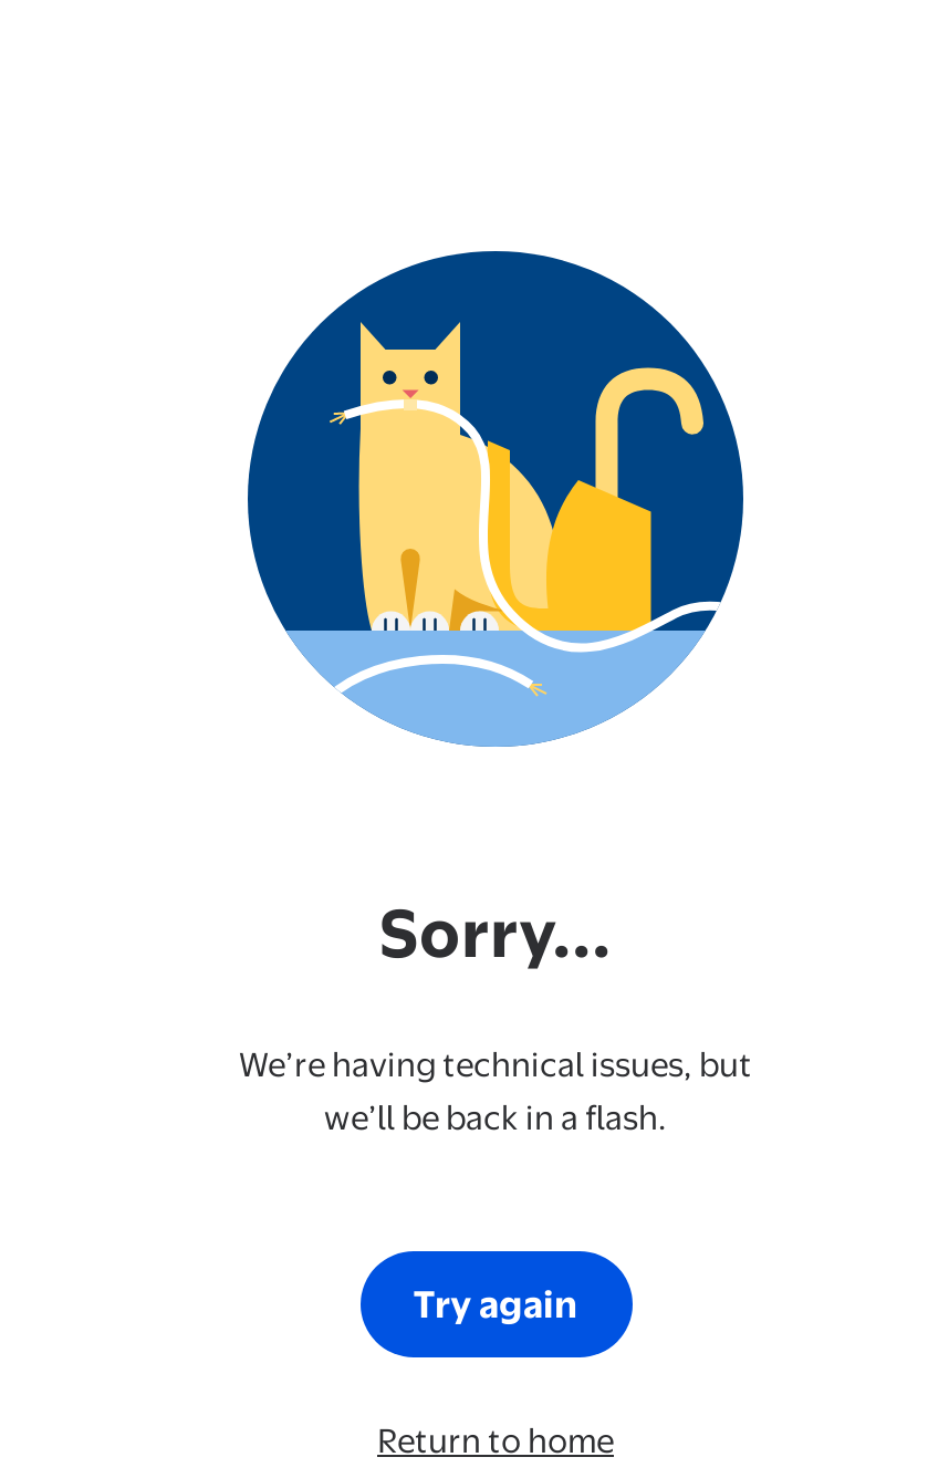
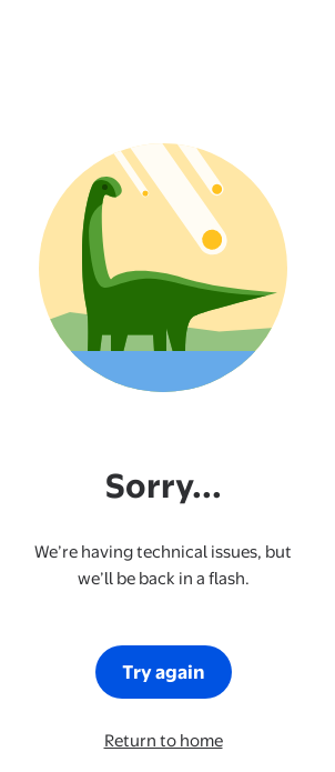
- [image]
+ [image]
